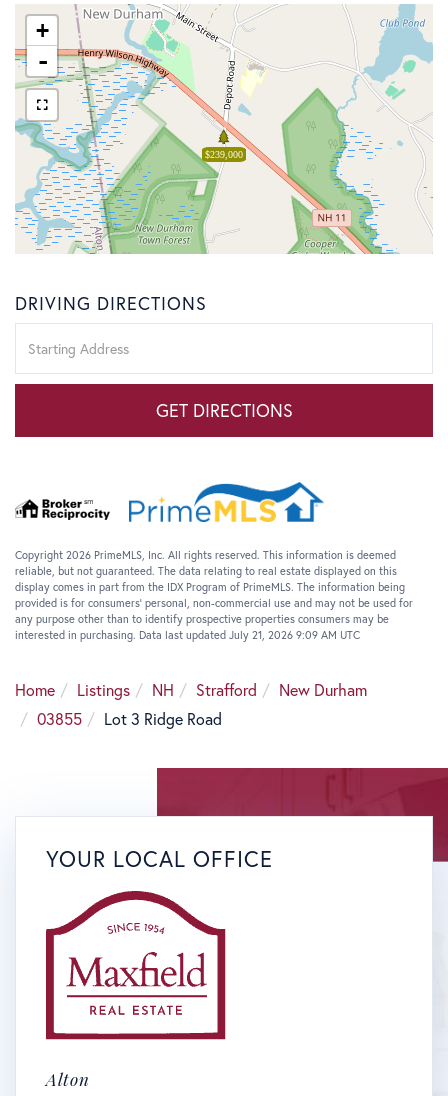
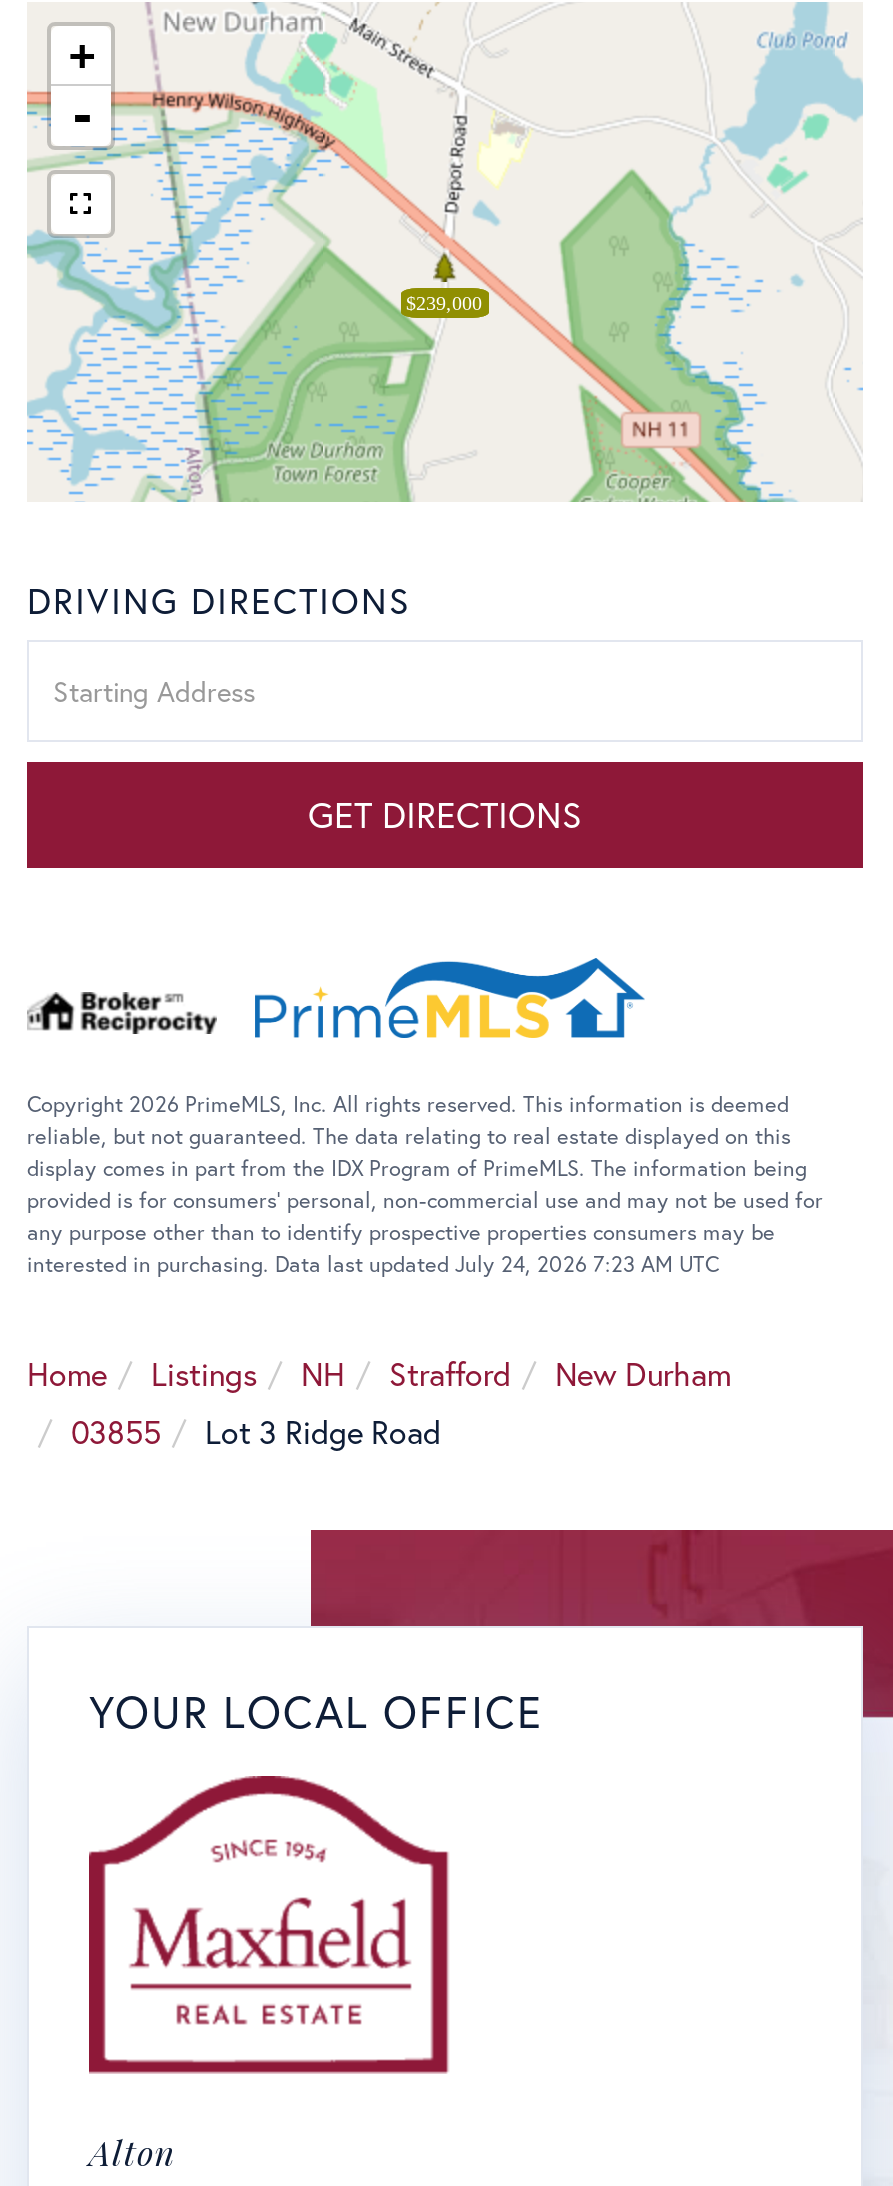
- interested in purchasing. Data last updated July 21, 2026 9:09 AM UTC
+ interested in purchasing. Data last updated July 24, 2026 7:23 AM UTC
